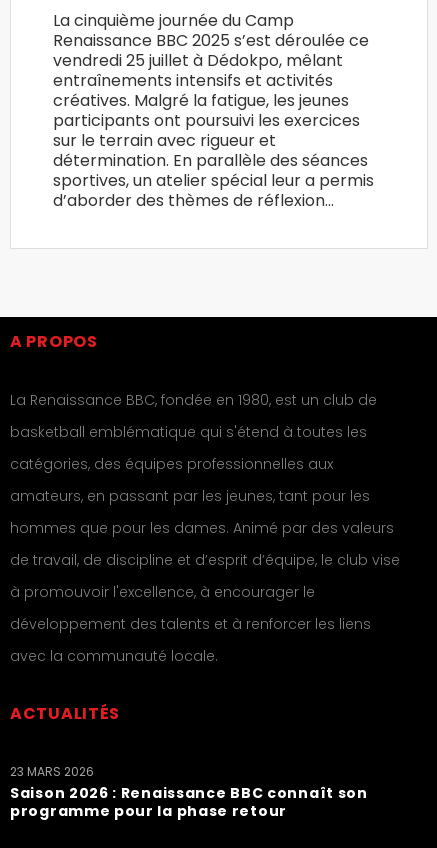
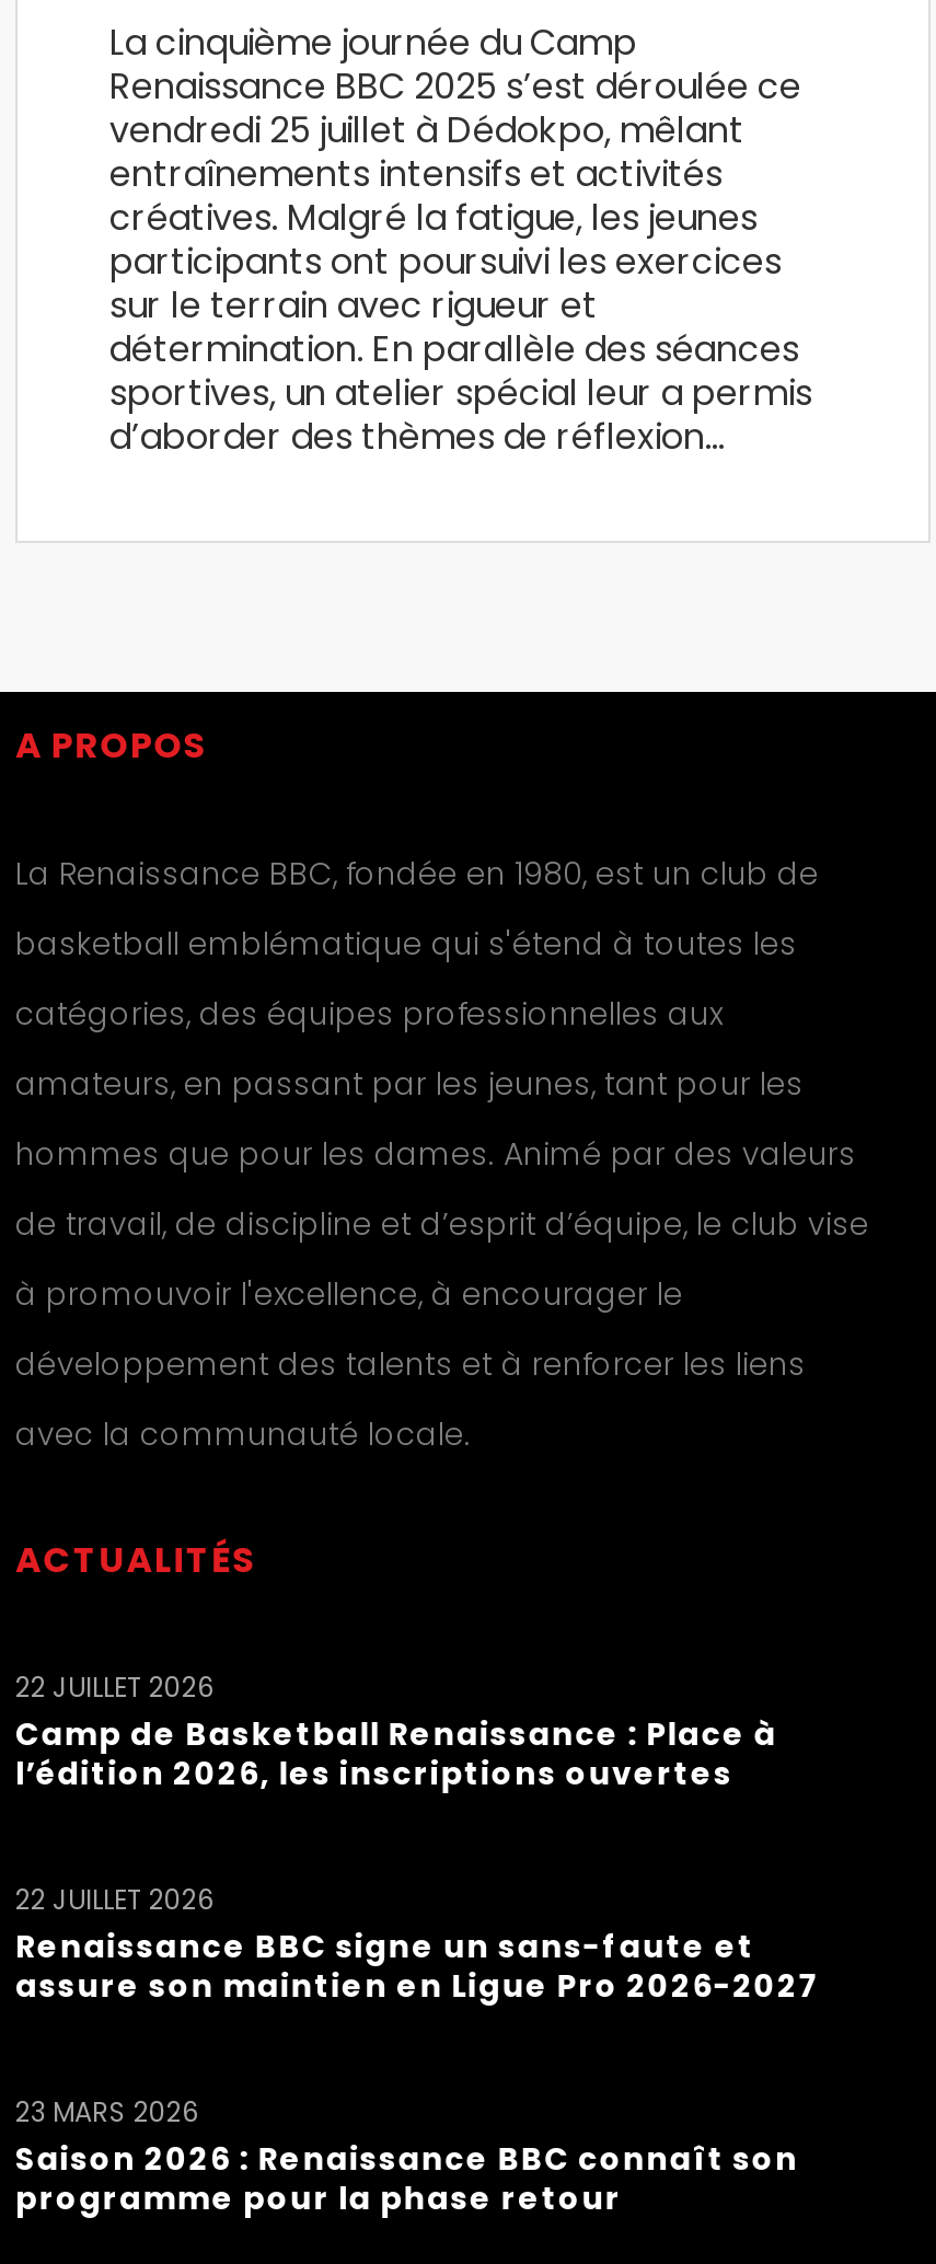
+ Camp de Basketball Renaissance : Place à
+ l’édition 2026, les inscriptions ouvertes

+ 22 JUILLET 2026

+ Renaissance BBC signe un sans-faute et
+ assure son maintien en Ligue Pro 2026-2027

+ 22 JUILLET 2026
